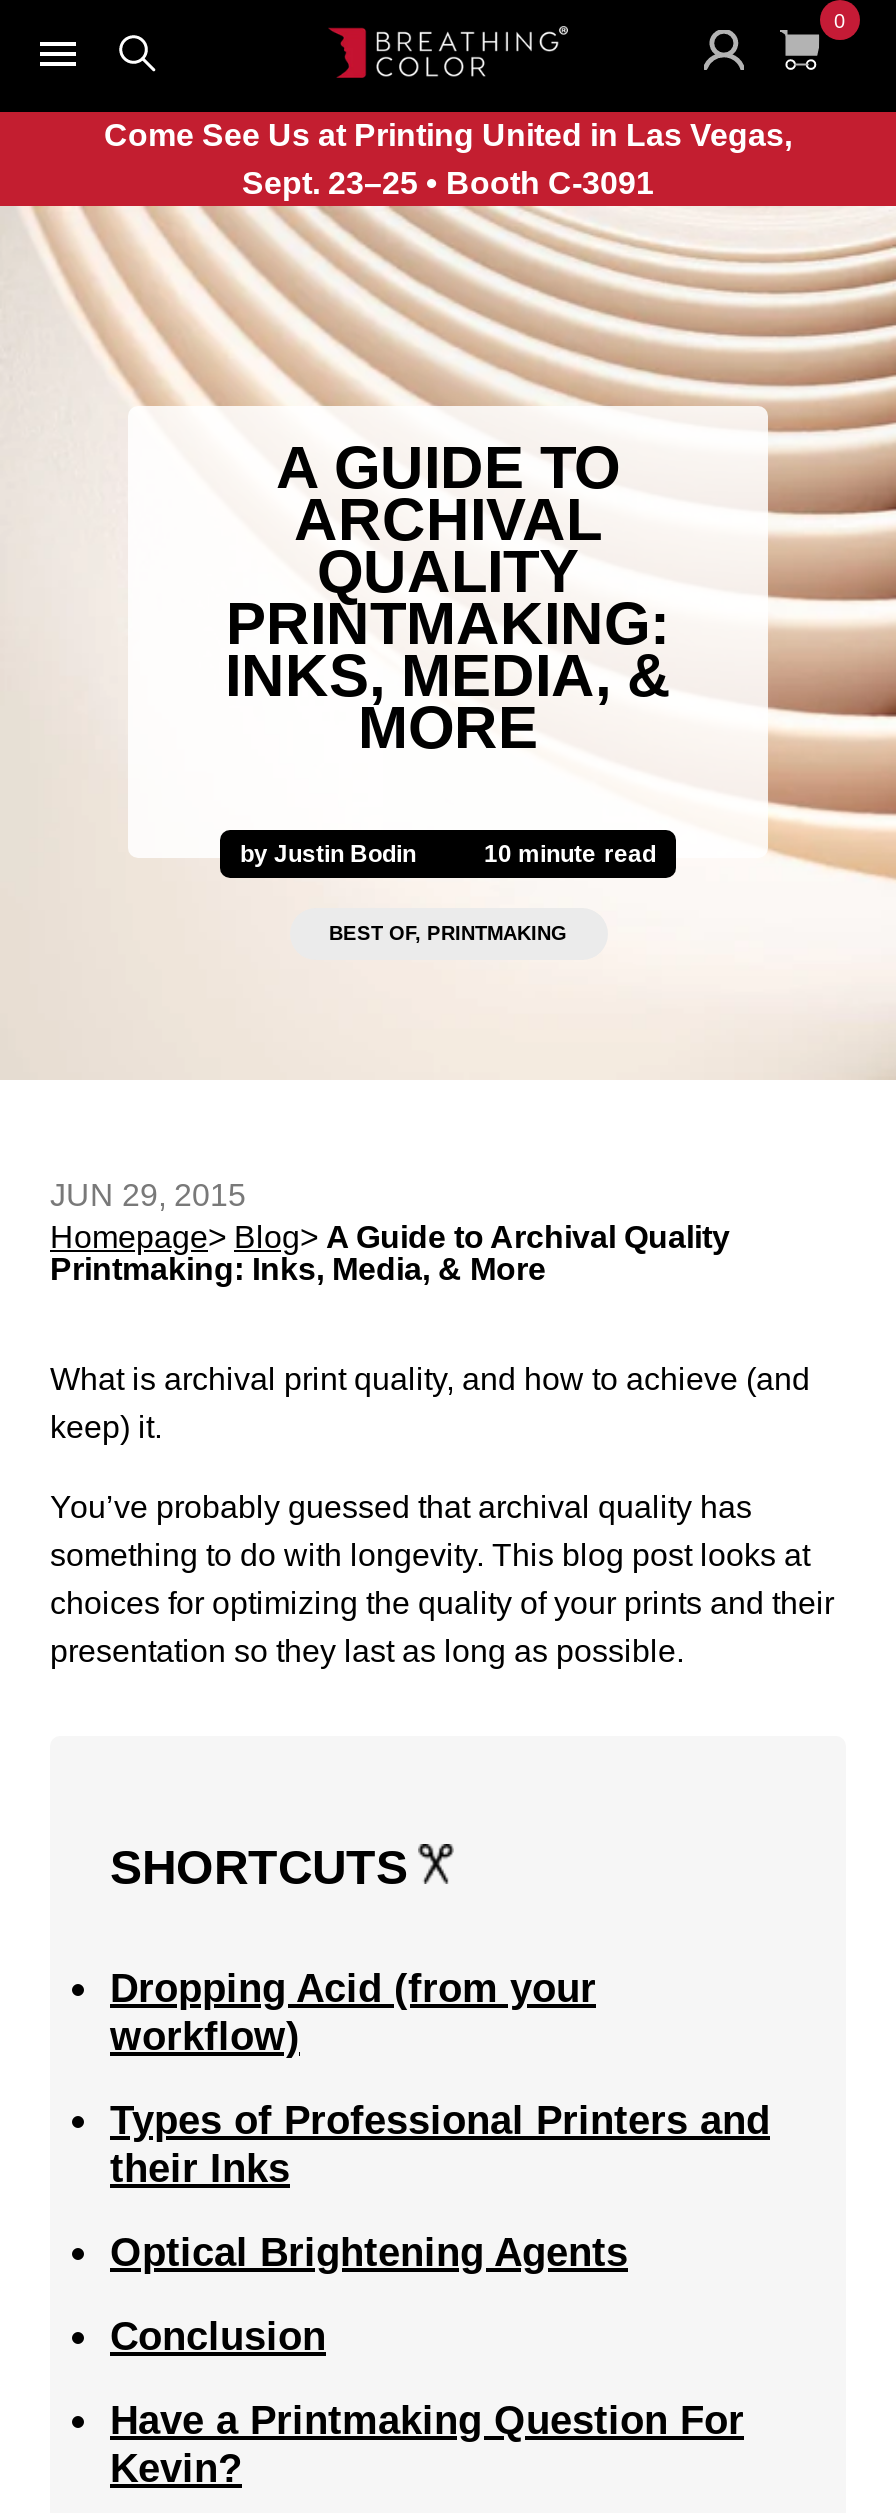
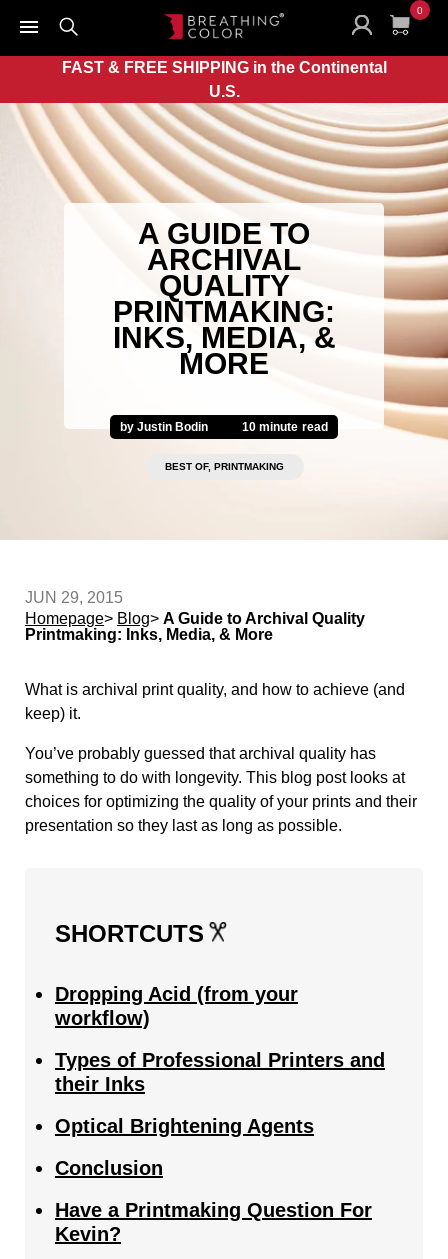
- Come See Us at Printing United in Las Vegas,
- Sept. 23–25 • Booth C-3091
+ FAST & FREE SHIPPING in the Continental
+ U.S.
